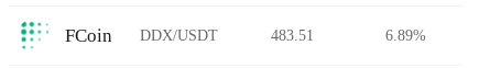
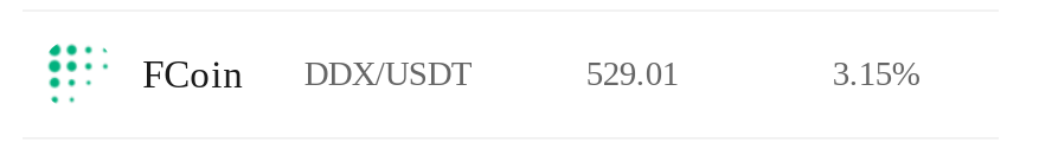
- 483.51
- 6.89%
+ 529.01
+ 3.15%
